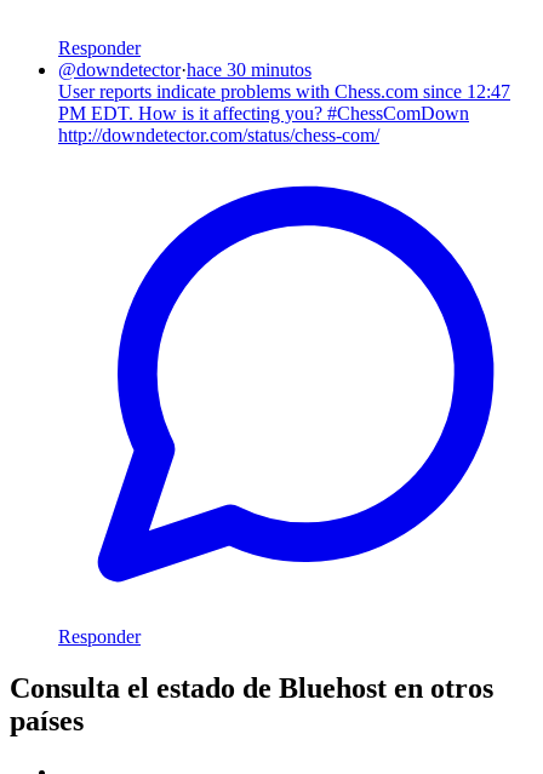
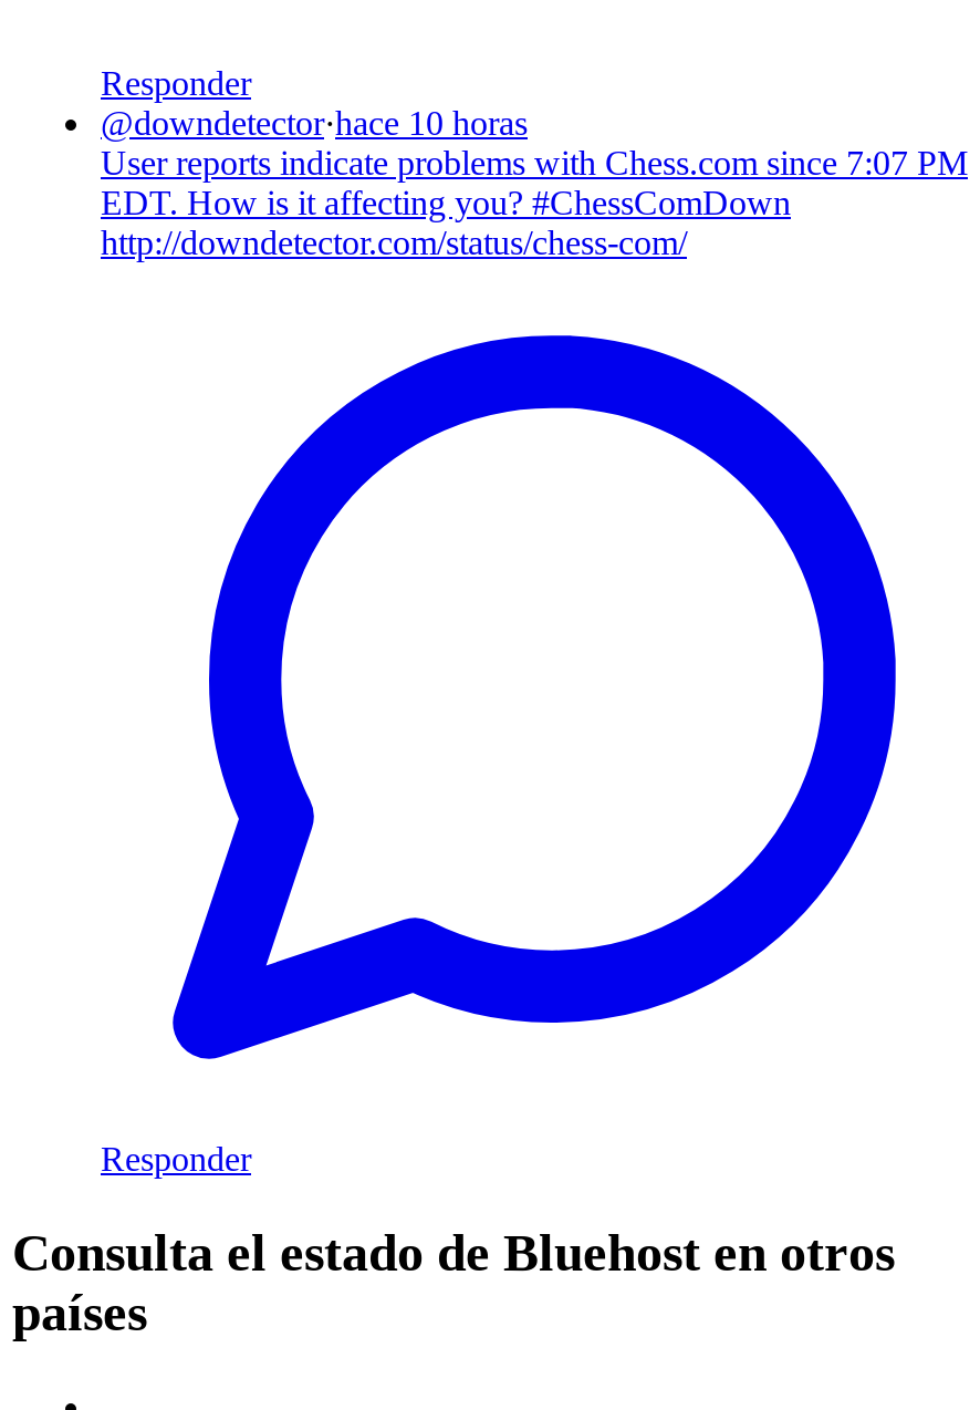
- @downdetector·hace 30 minutos
- User reports indicate problems with Chess.com since 12:47
- PM EDT. How is it affecting you? #ChessComDown
+ @downdetector·hace 10 horas
+ User reports indicate problems with Chess.com since 7:07 PM
+ EDT. How is it affecting you? #ChessComDown
